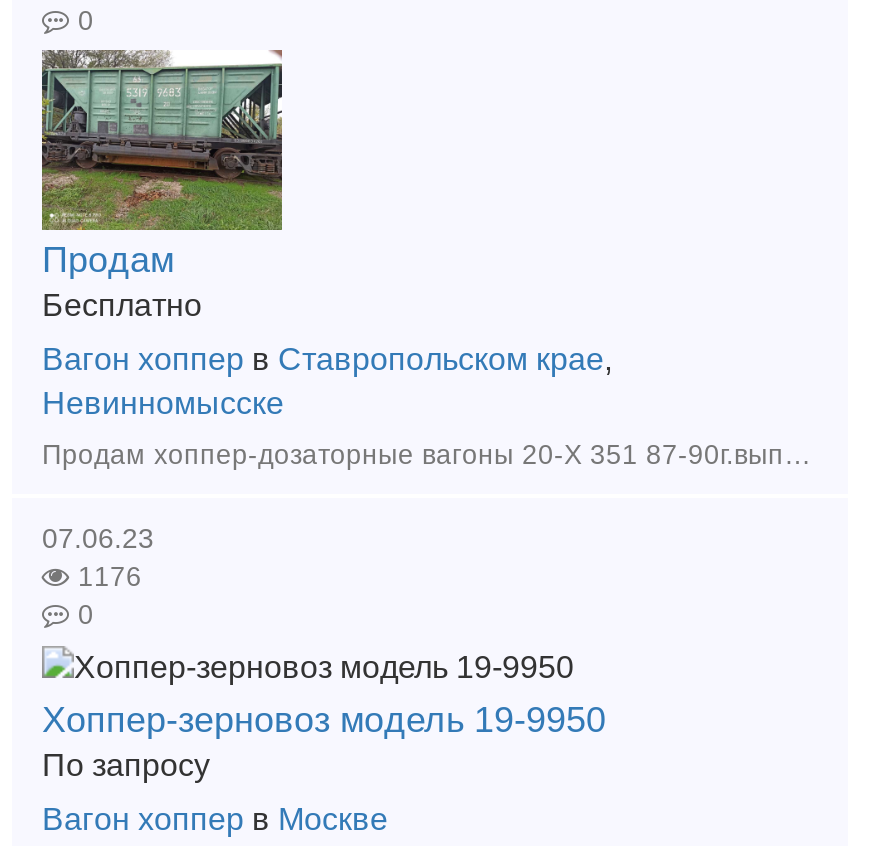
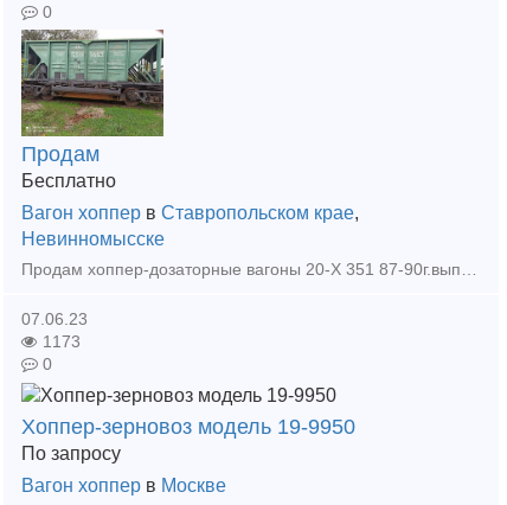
- 1176
+ 1173
